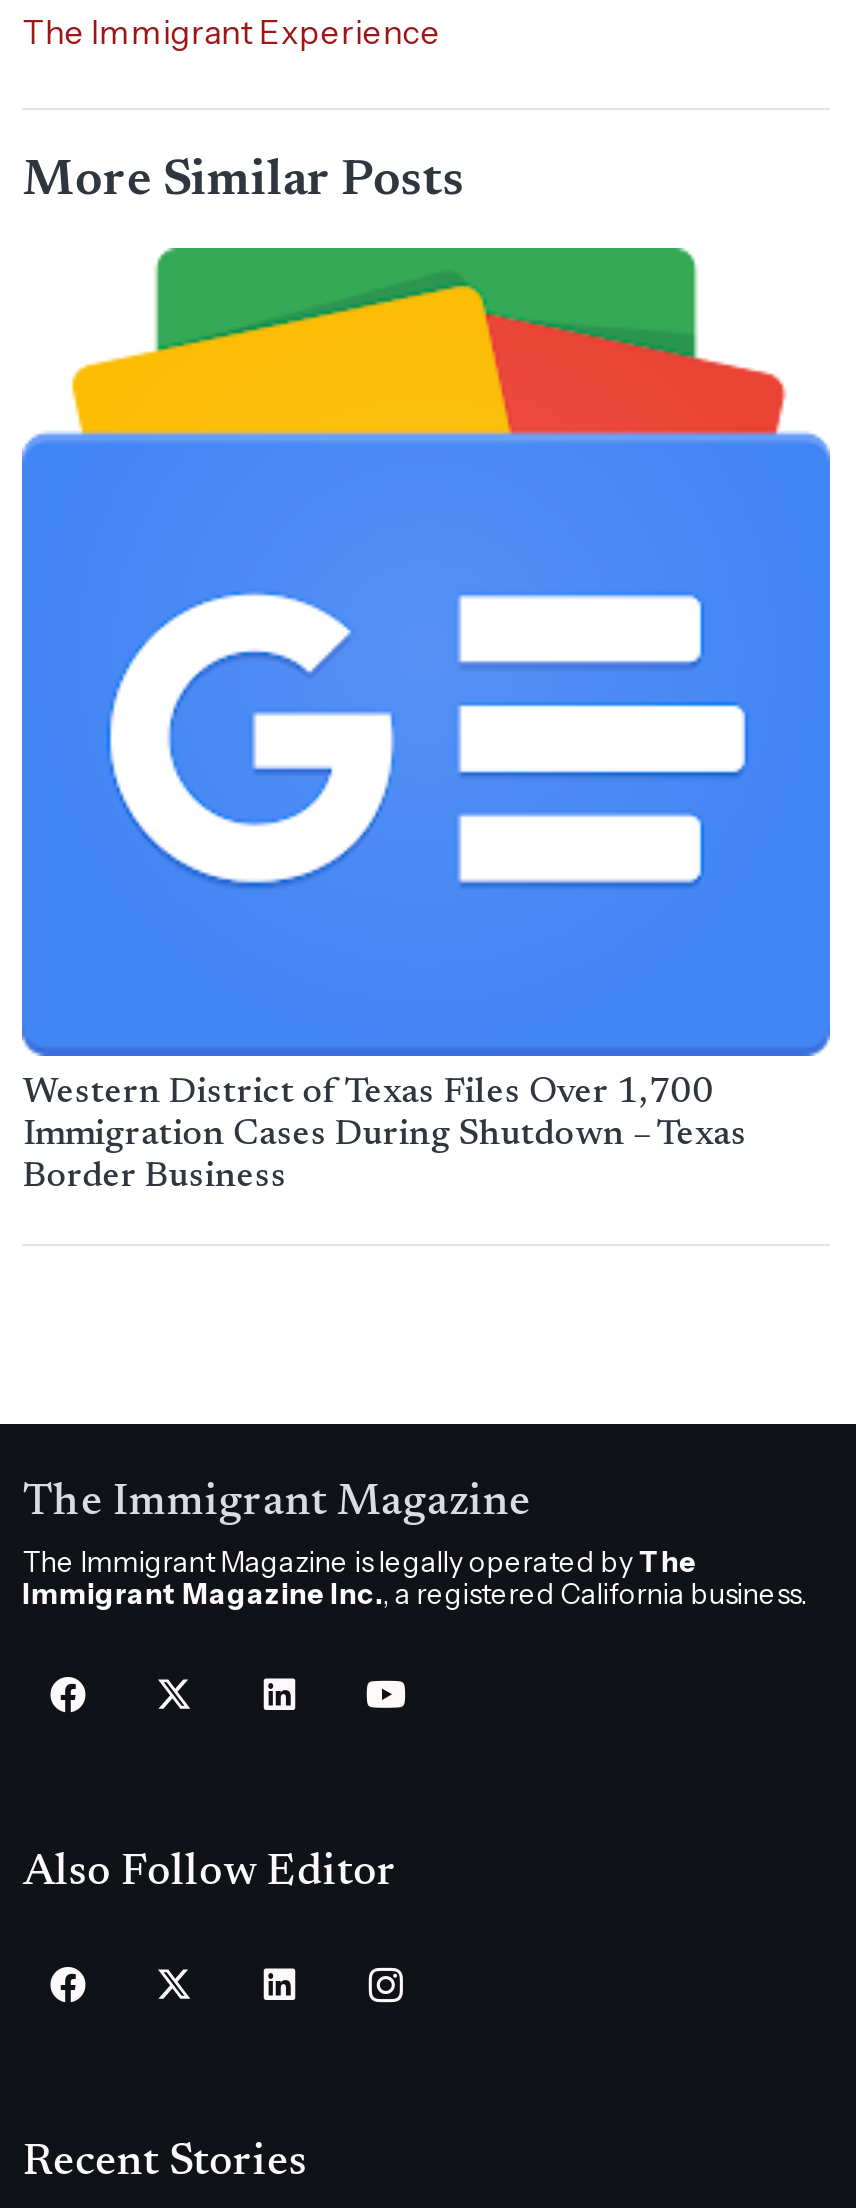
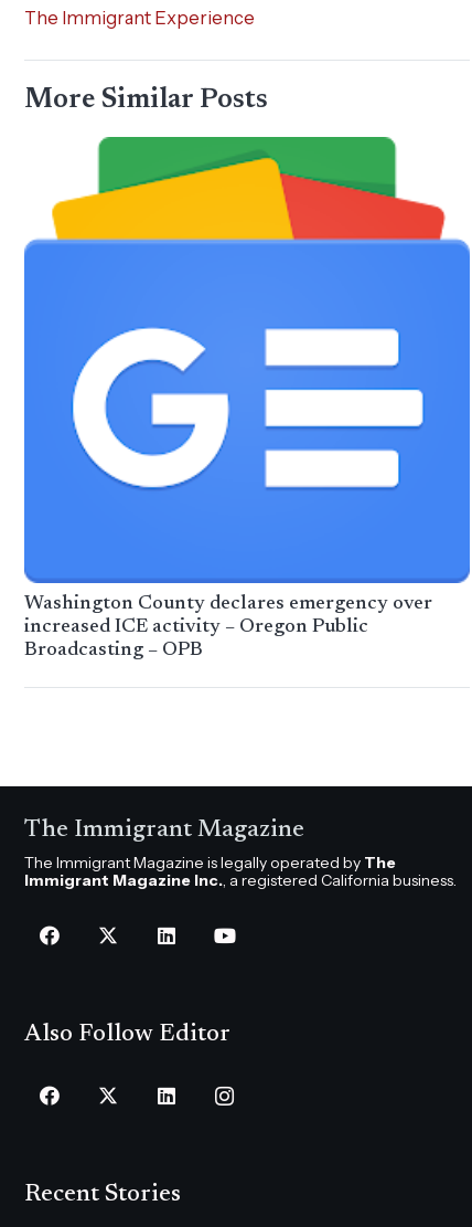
- Western District of Texas Files Over 1,700
- Immigration Cases During Shutdown – Texas
- Border Business
+ Washington County declares emergency over
+ increased ICE activity – Oregon Public
+ Broadcasting – OPB
